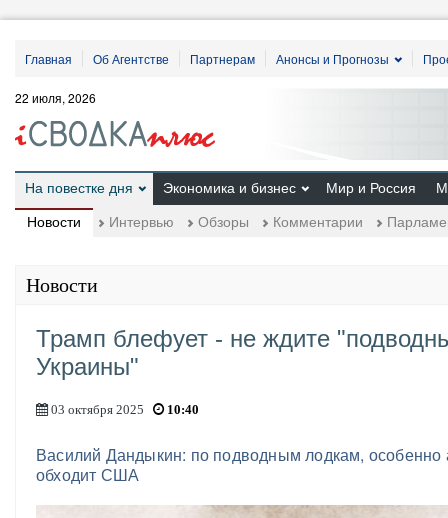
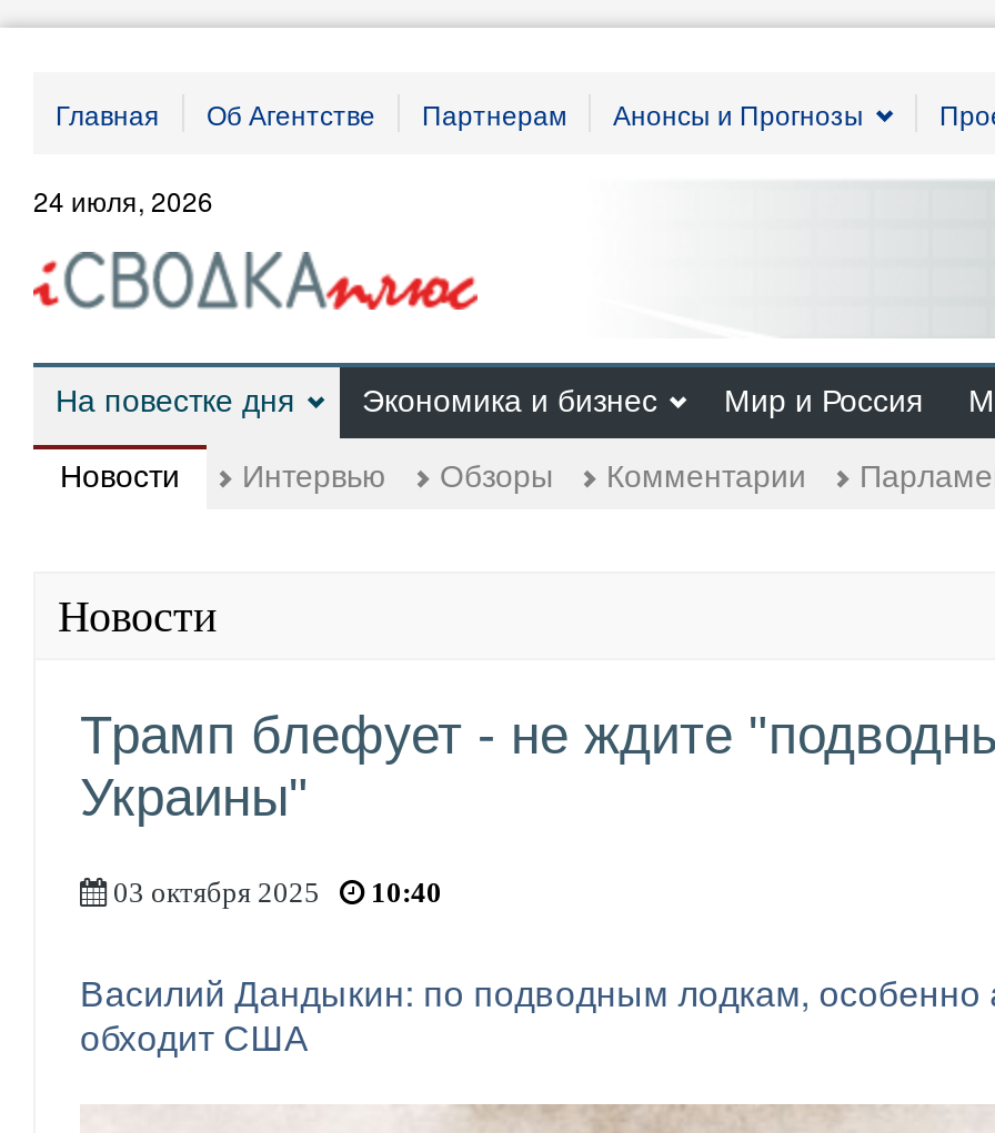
- 22 июля, 2026
+ 24 июля, 2026
